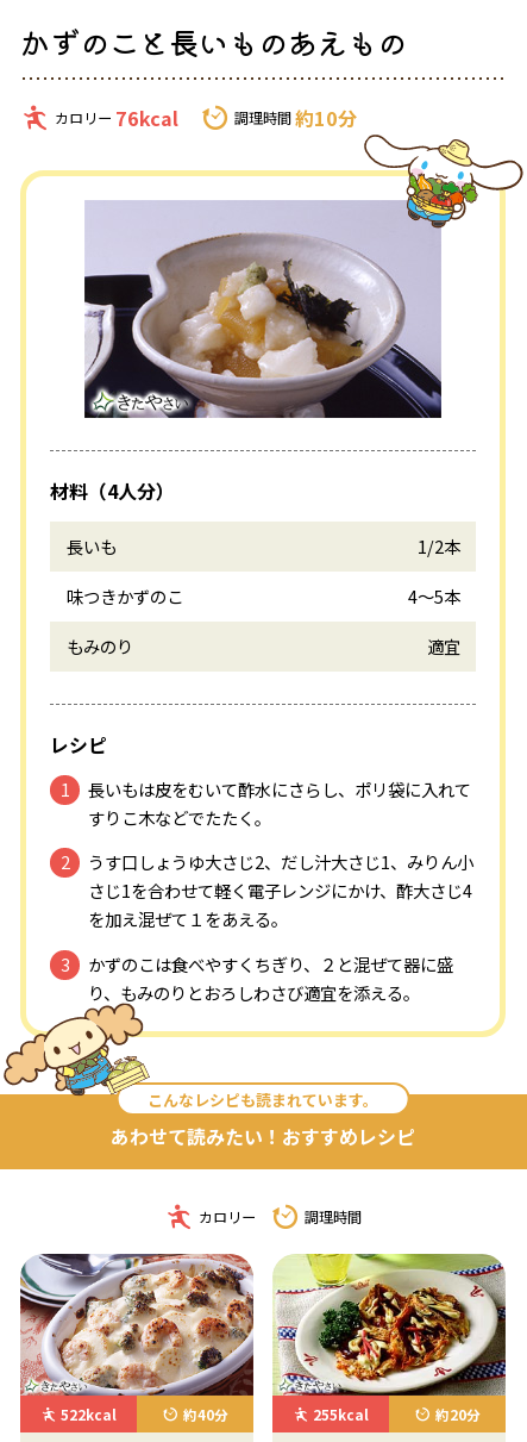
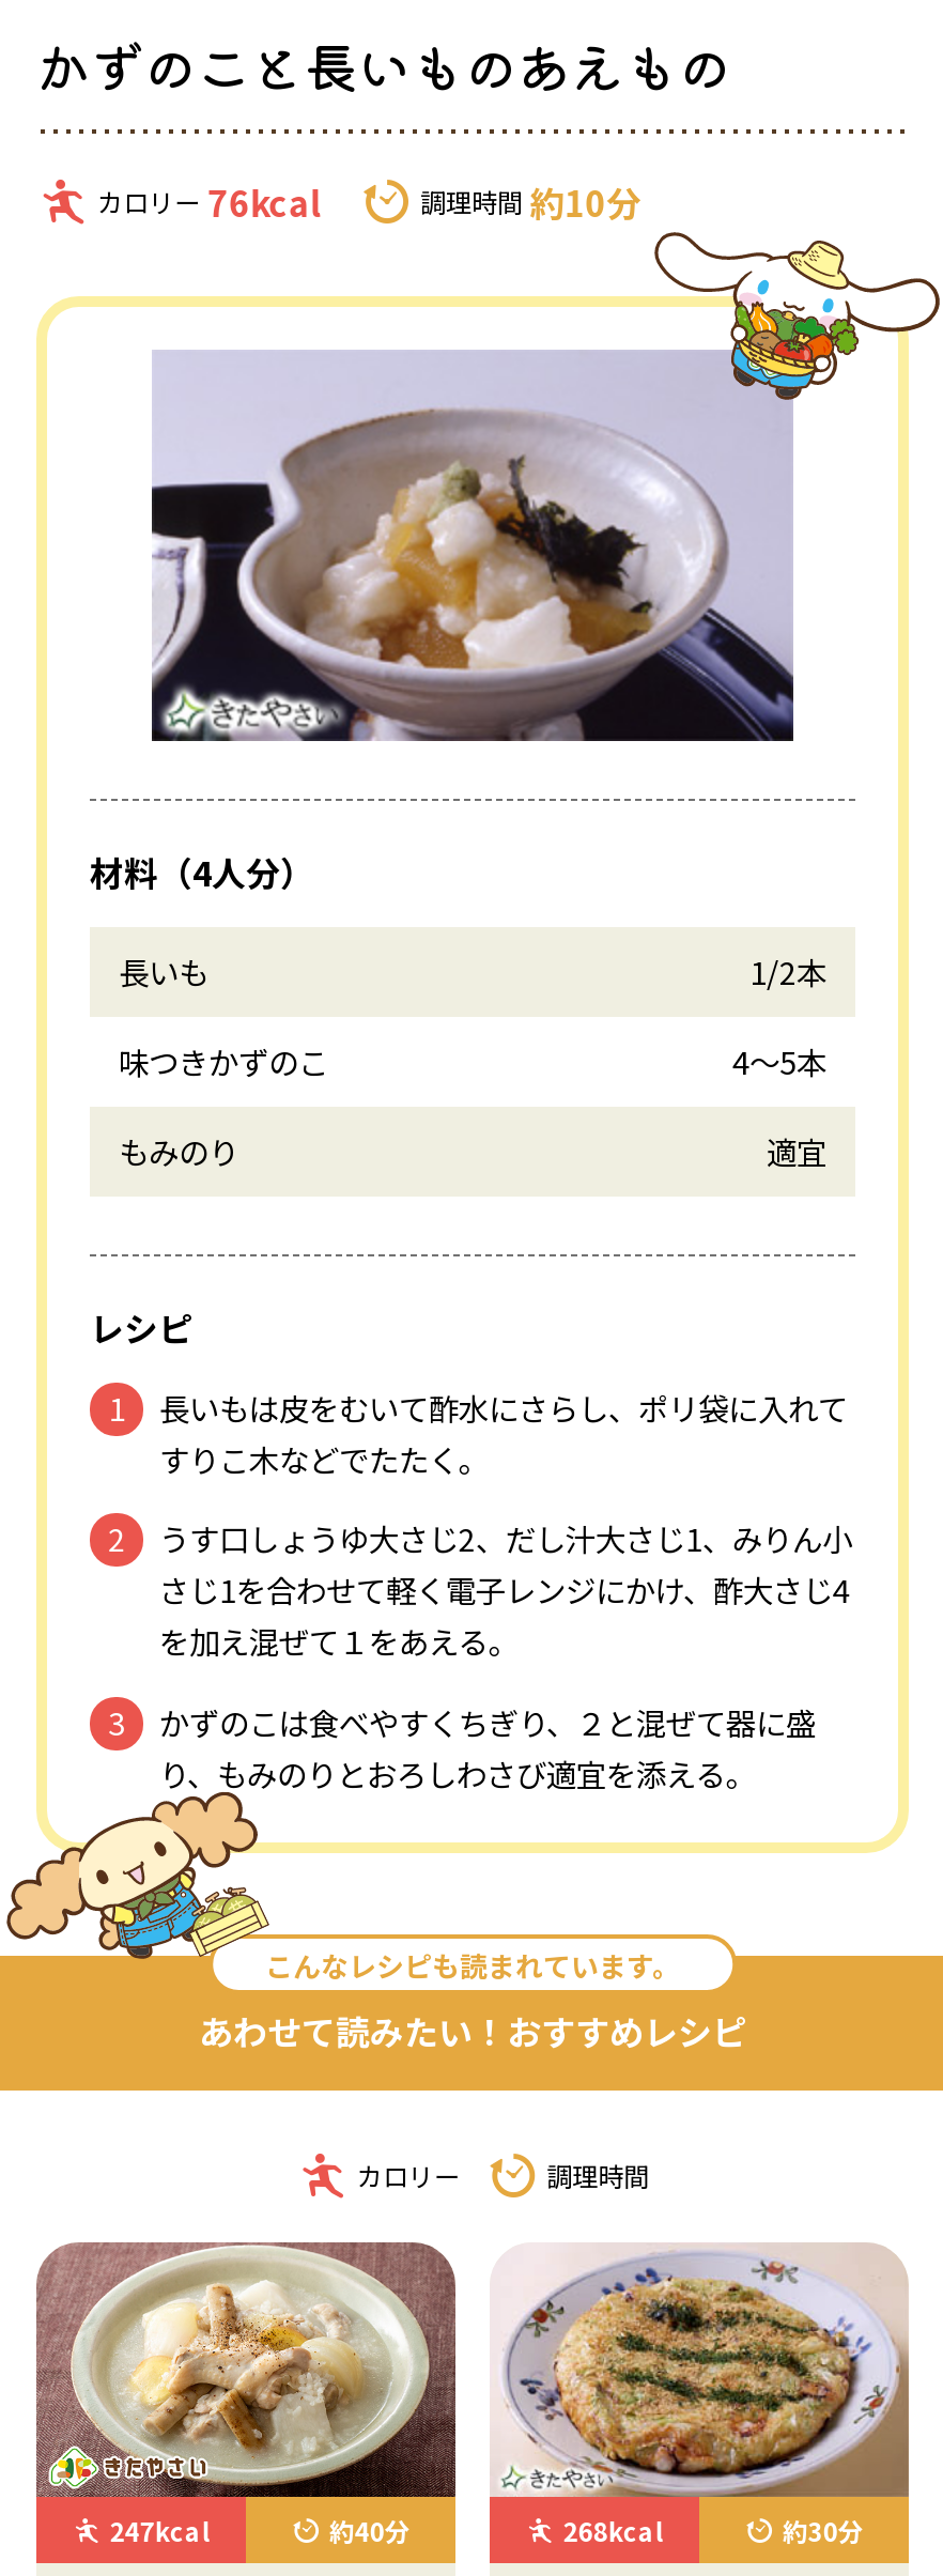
- [image]
- 522kcal
+ [image]
+ 247kcal

- [image]
- 255kcal
- 約20分
+ [image]
+ 268kcal
+ 約30分
